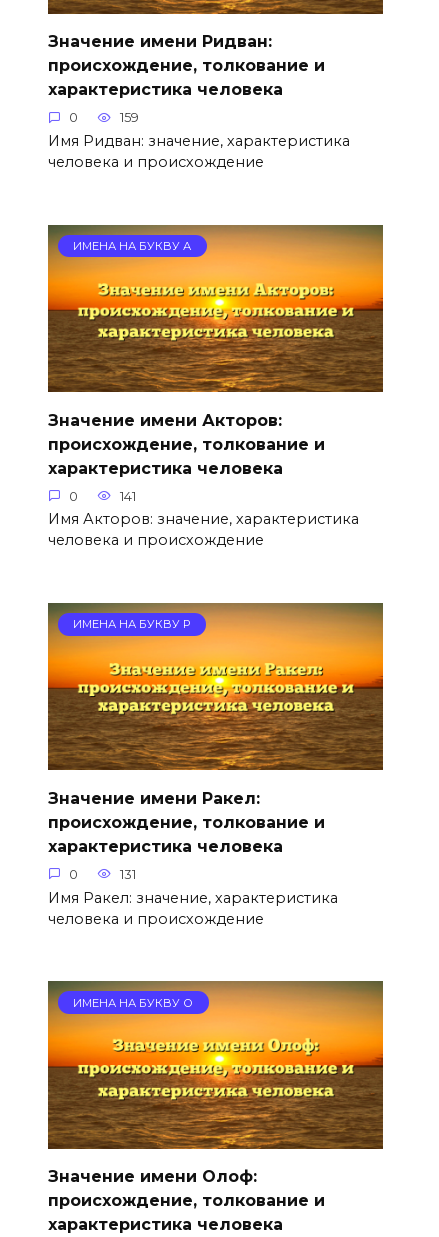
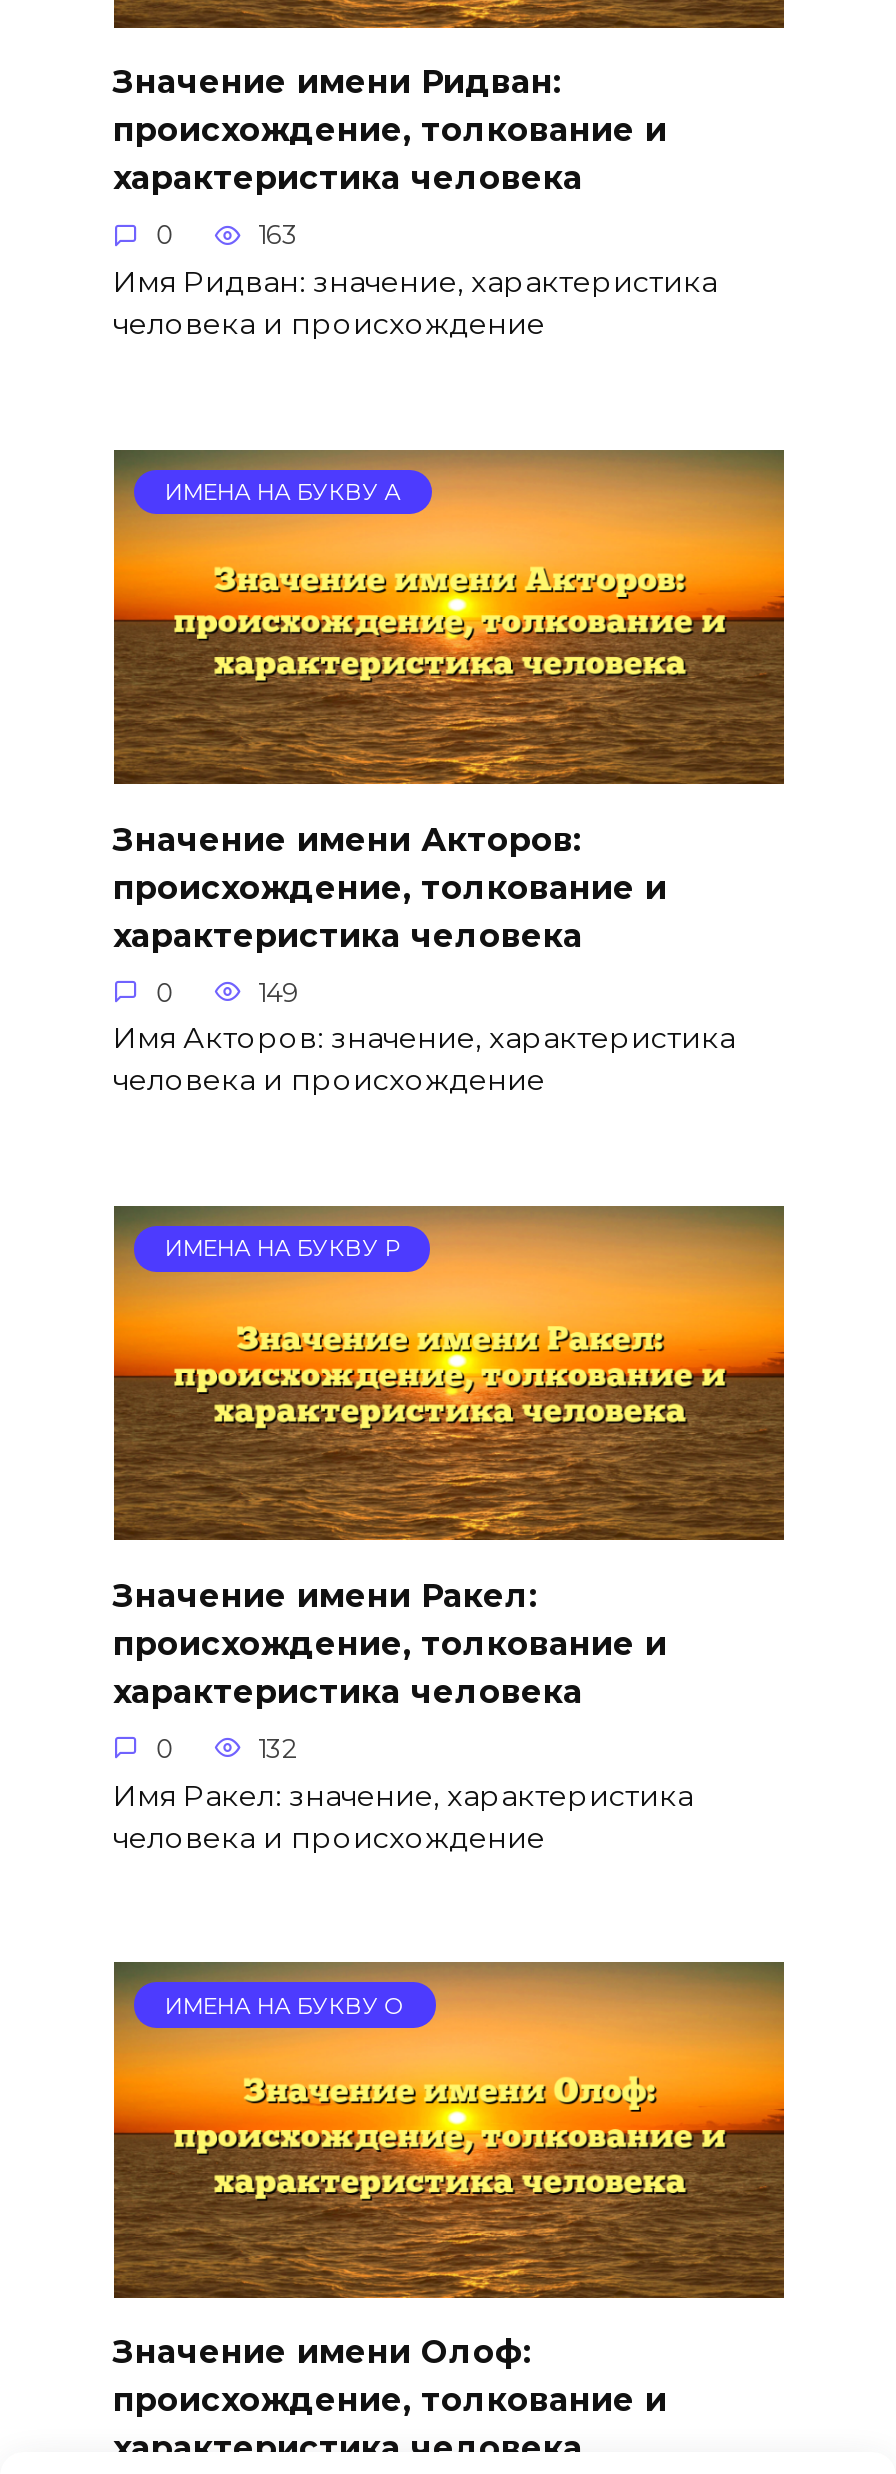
- 159
+ 163

- 141
+ 149

- 131
+ 132
